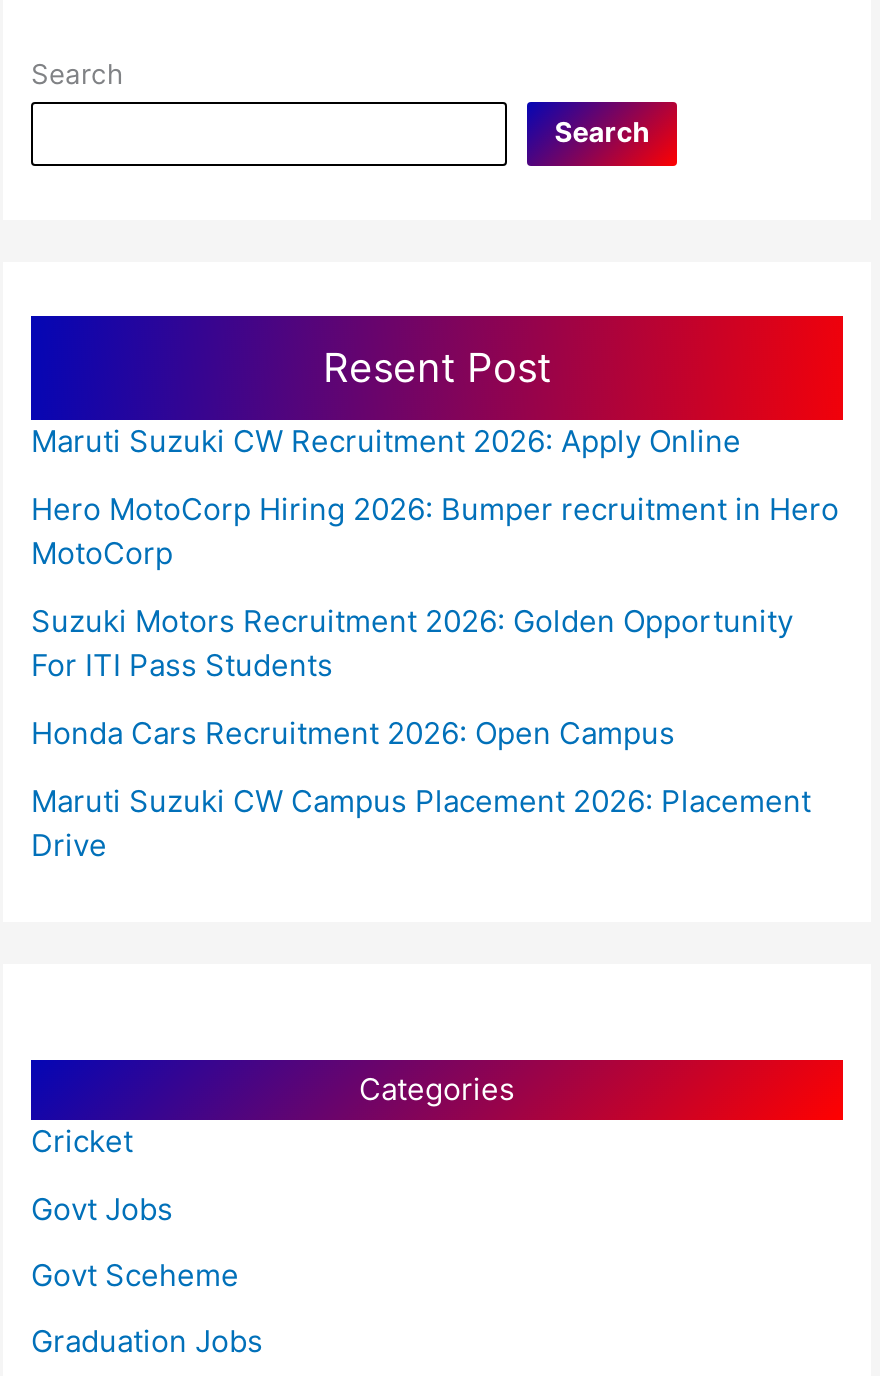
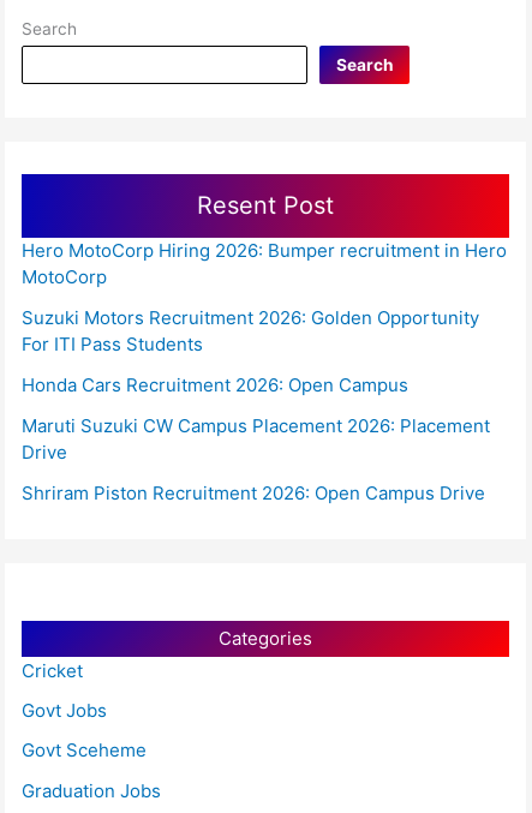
- Maruti Suzuki CW Recruitment 2026: Apply Online

moved up: Hero MotoCorp Hiring 2026: Bumper recruitment in Hero | MotoCorp | Suzuki Motors Recruitment 2026: Golden Opportunity | For ITI Pass Students | Honda Cars Recruitment 2026: Open Campus | Maruti Suzuki CW Campus Placement 2026: Placement | Drive

+ Shriram Piston Recruitment 2026: Open Campus Drive
